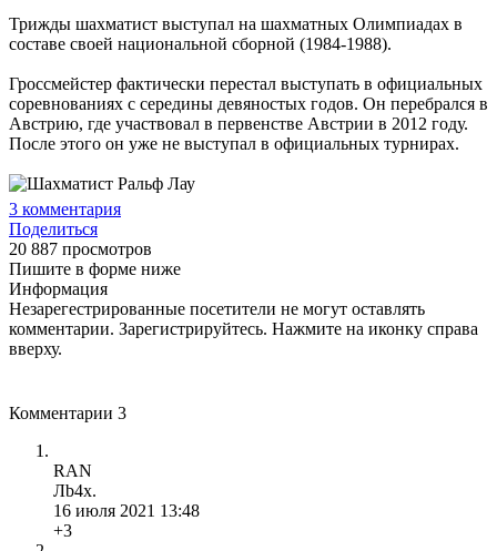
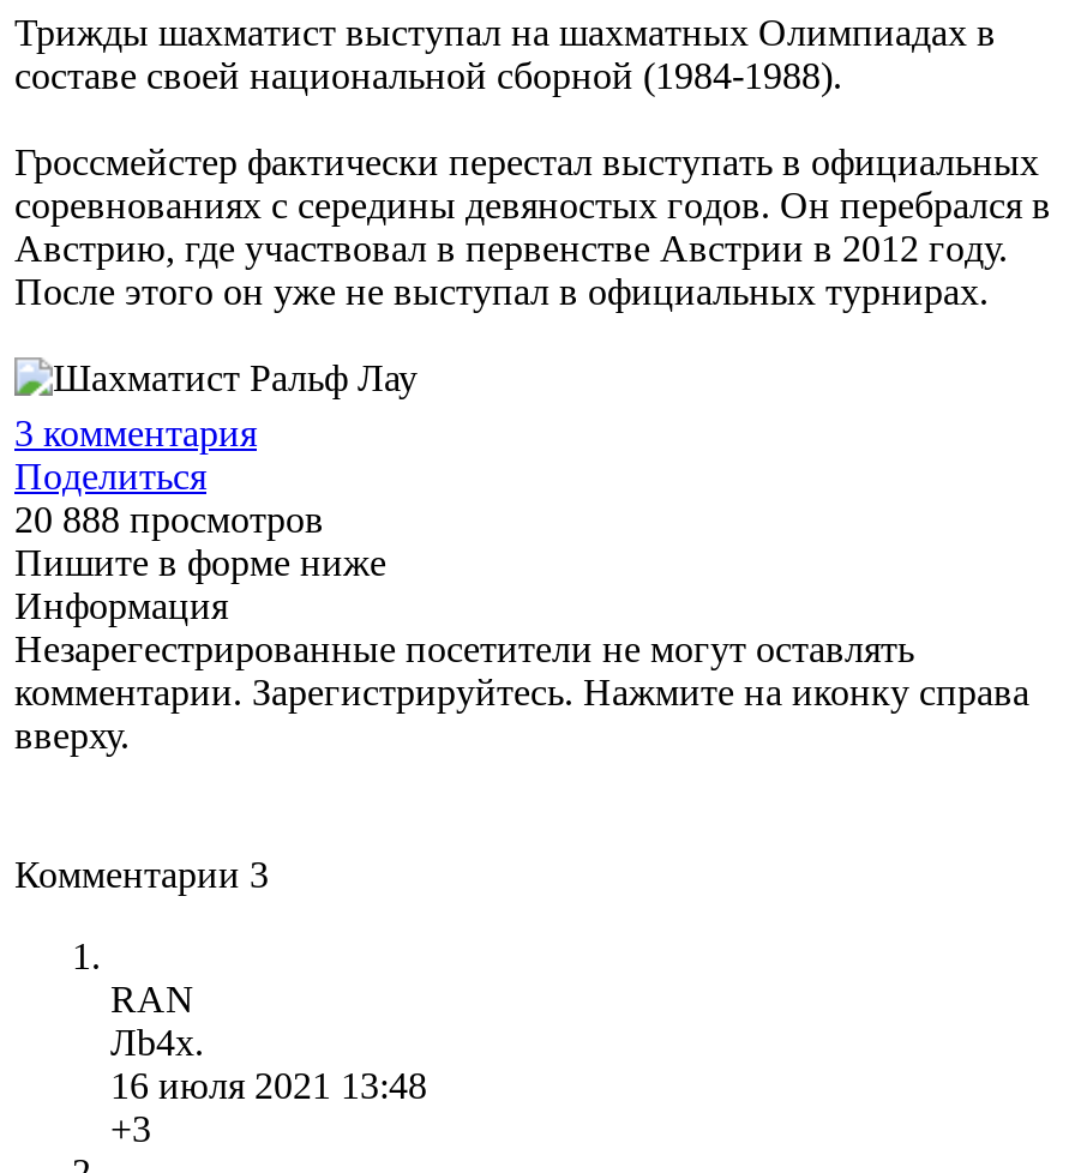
- 20 887 просмотров
+ 20 888 просмотров
